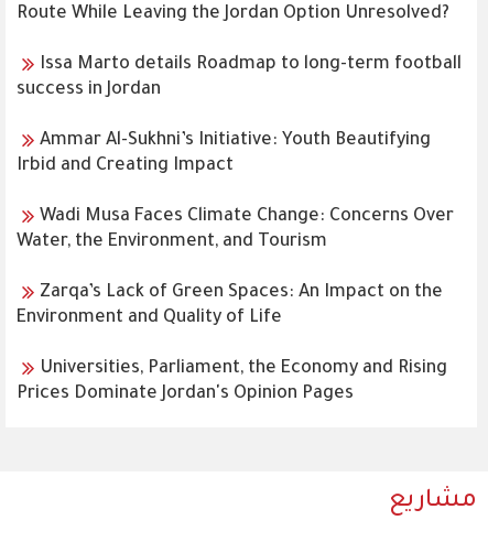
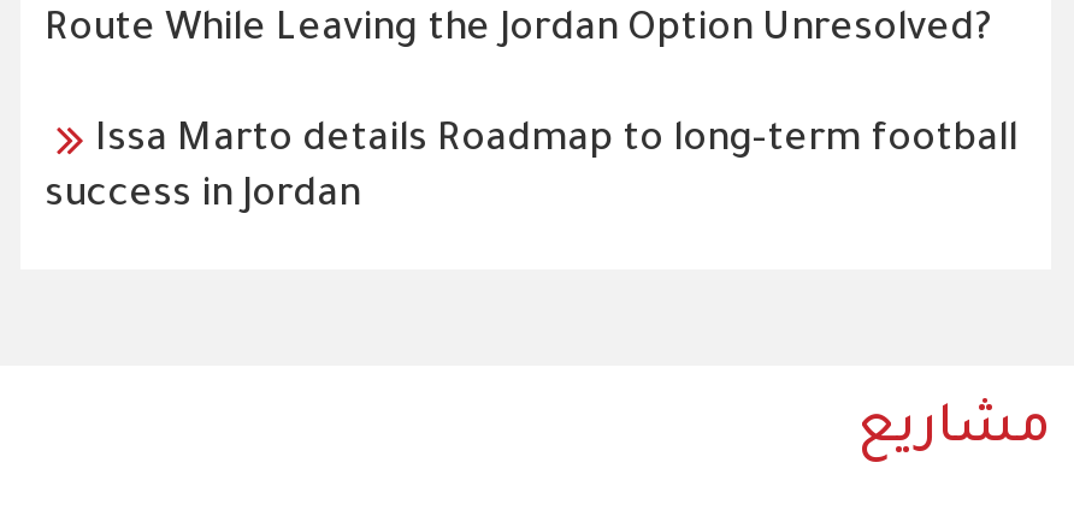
- Ammar Al-Sukhni’s Initiative: Youth Beautifying
- Irbid and Creating Impact
- Wadi Musa Faces Climate Change: Concerns Over
- Water, the Environment, and Tourism
- Zarqa’s Lack of Green Spaces: An Impact on the
- Environment and Quality of Life
- Universities, Parliament, the Economy and Rising
- Prices Dominate Jordan's Opinion Pages
